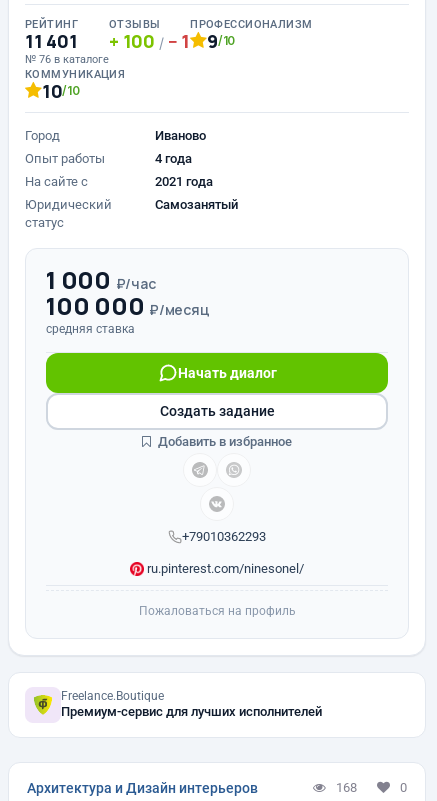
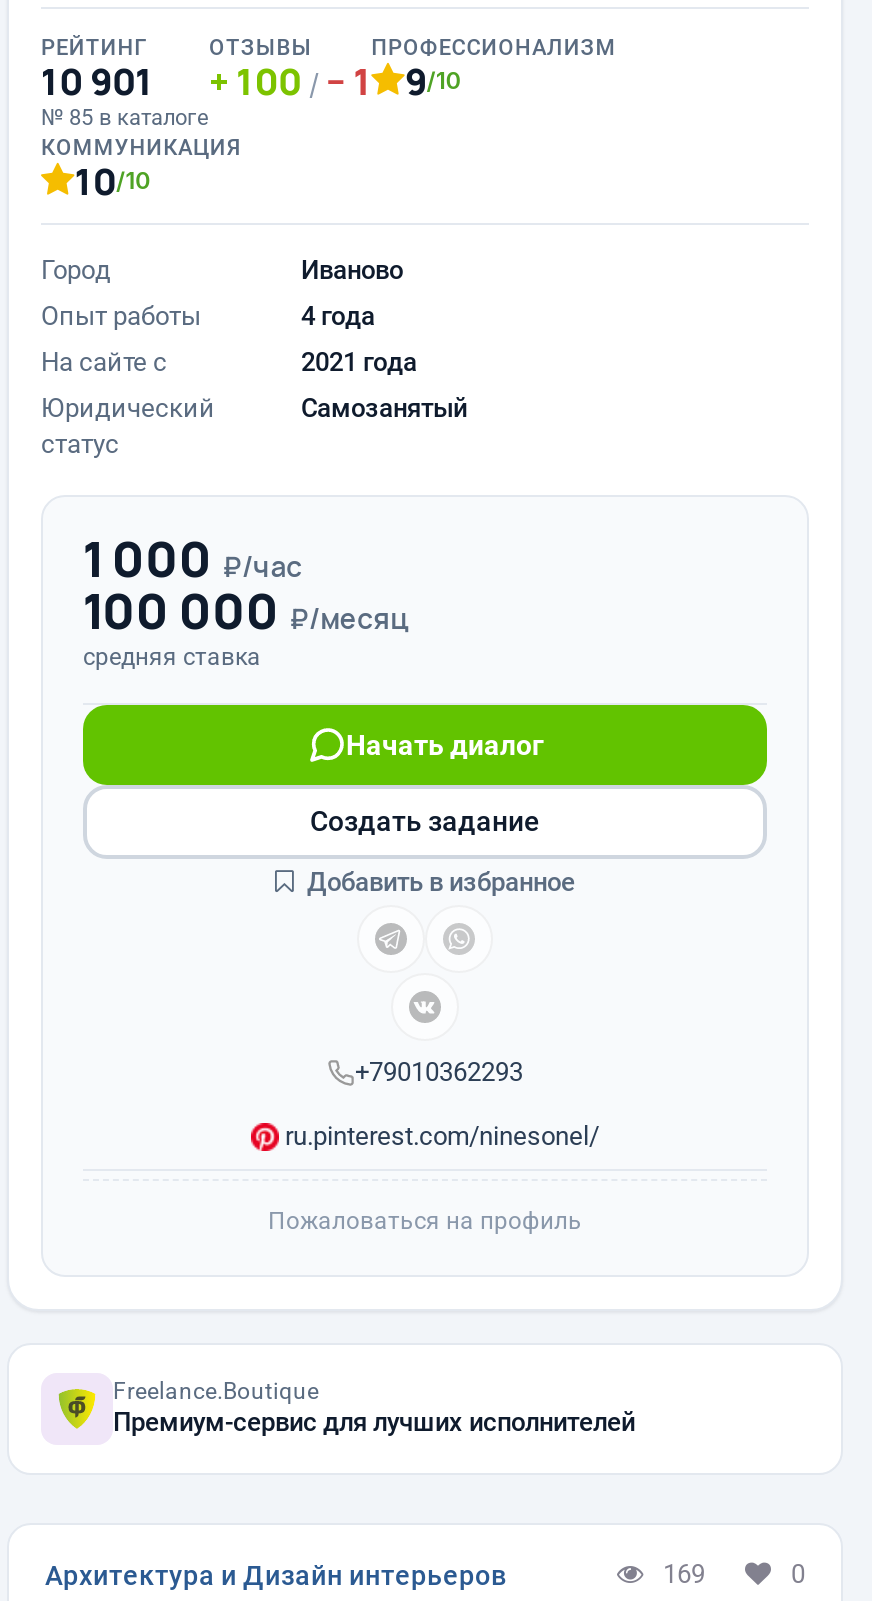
- 11 401 100 / 1 9/10
+ 10 901 100 / 1 9/10

- № 76 в каталоге
+ № 85 в каталоге

- 168
+ 169
